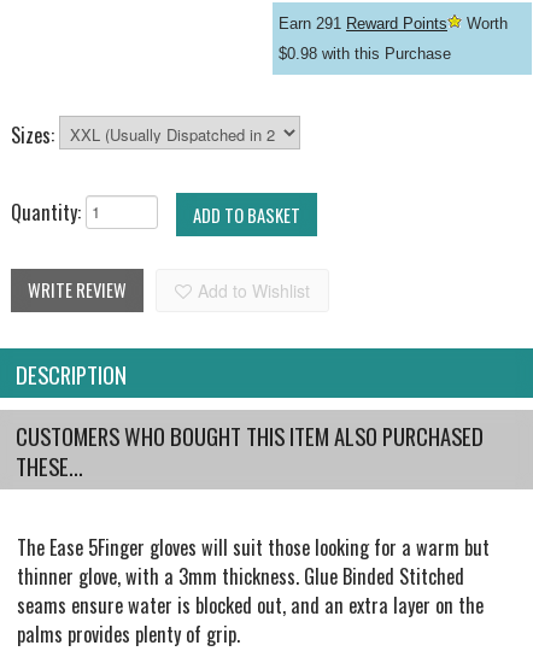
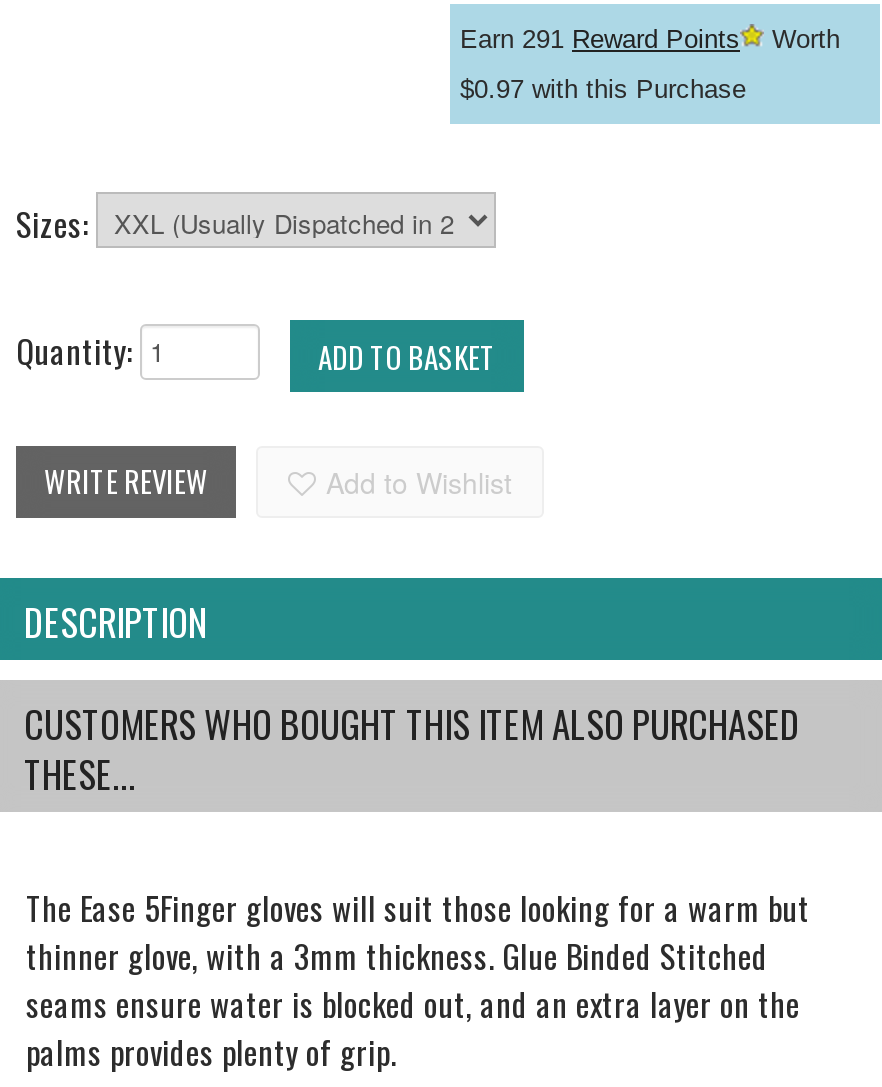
- $0.98 with this Purchase
+ $0.97 with this Purchase
